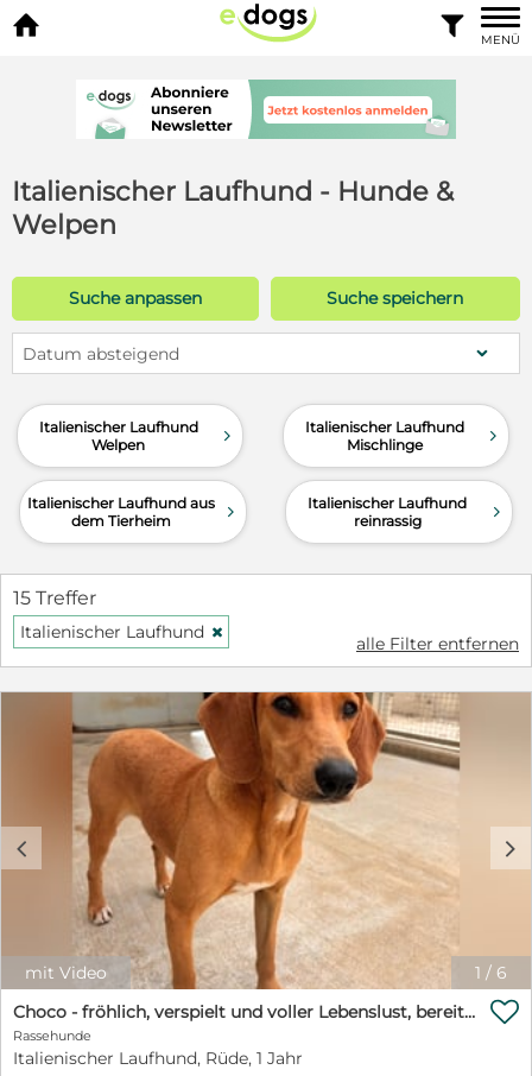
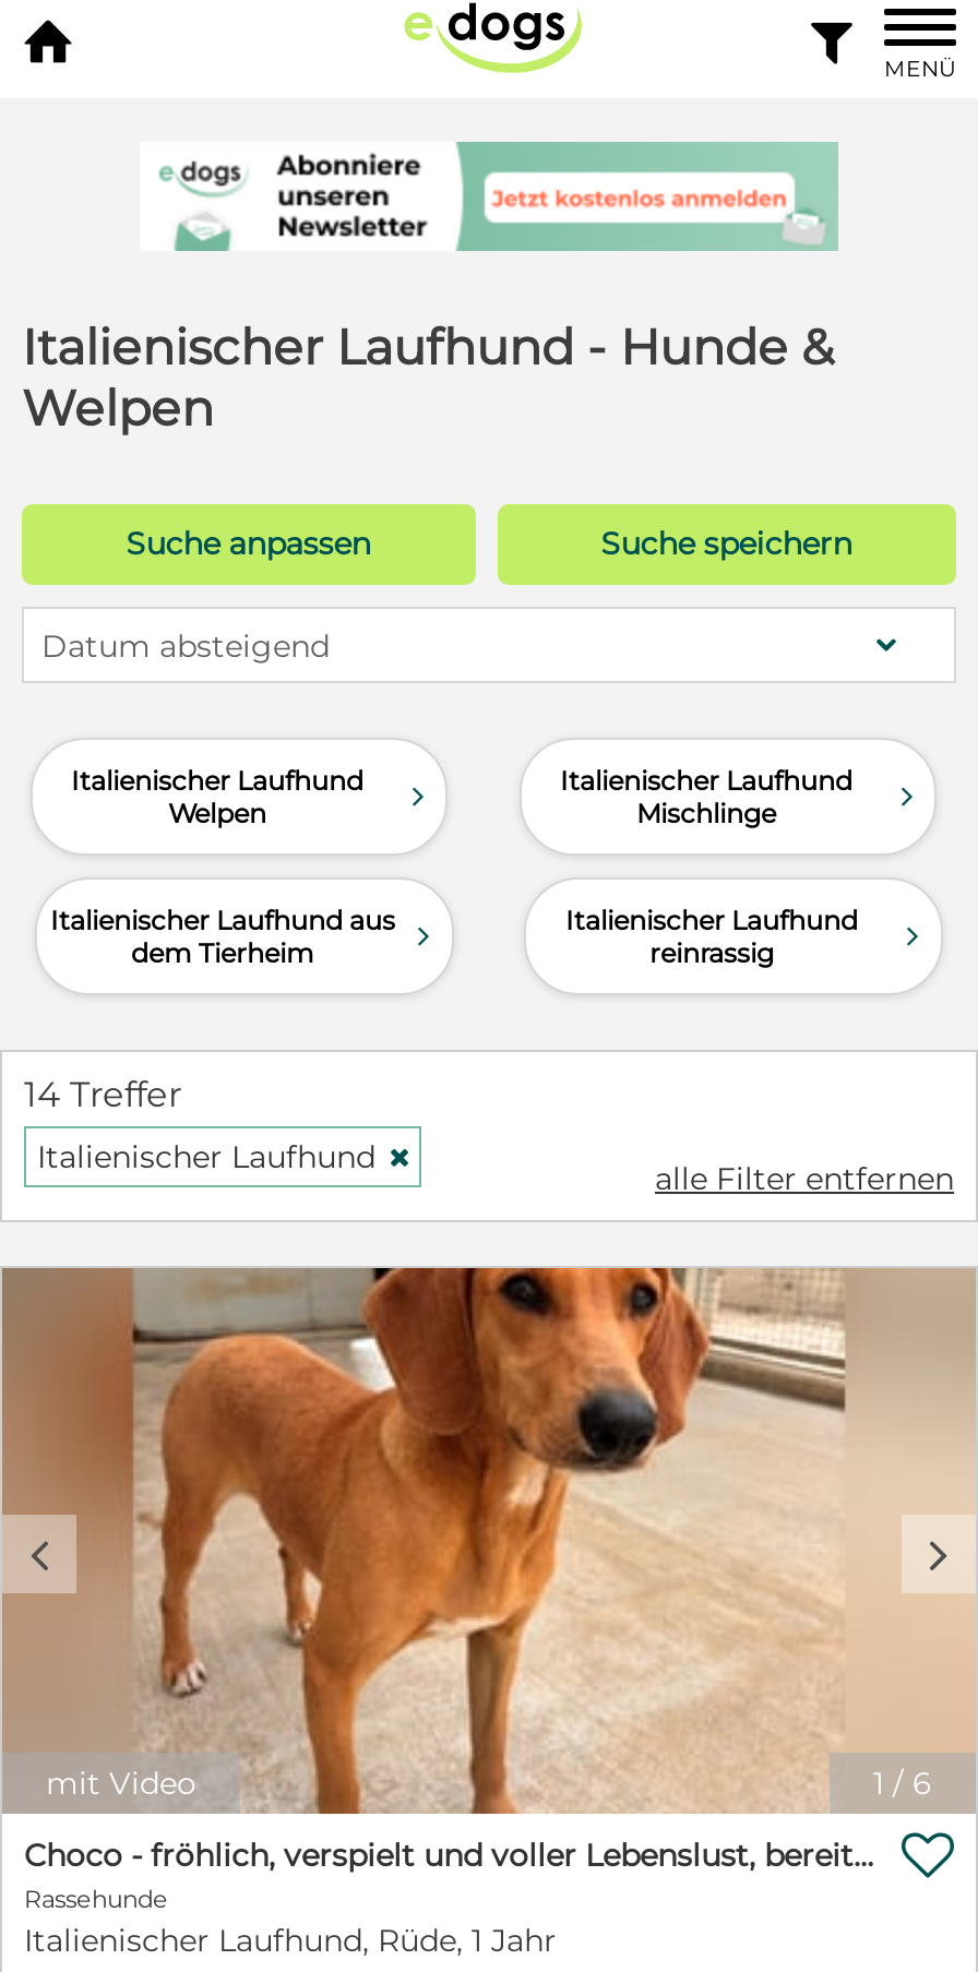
- 15 Treffer
+ 14 Treffer
